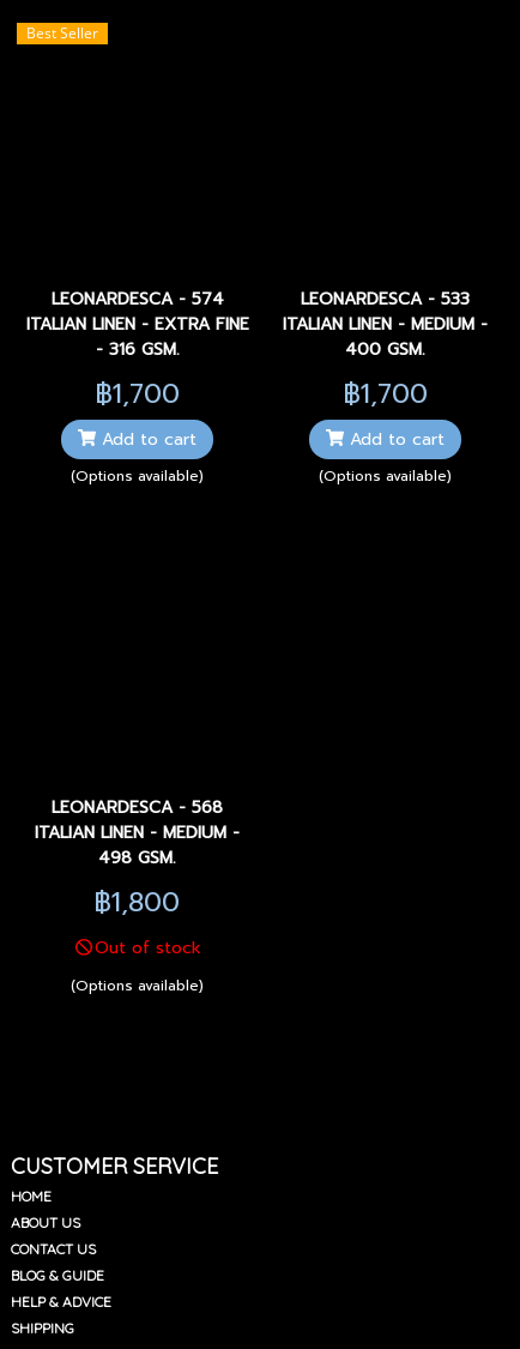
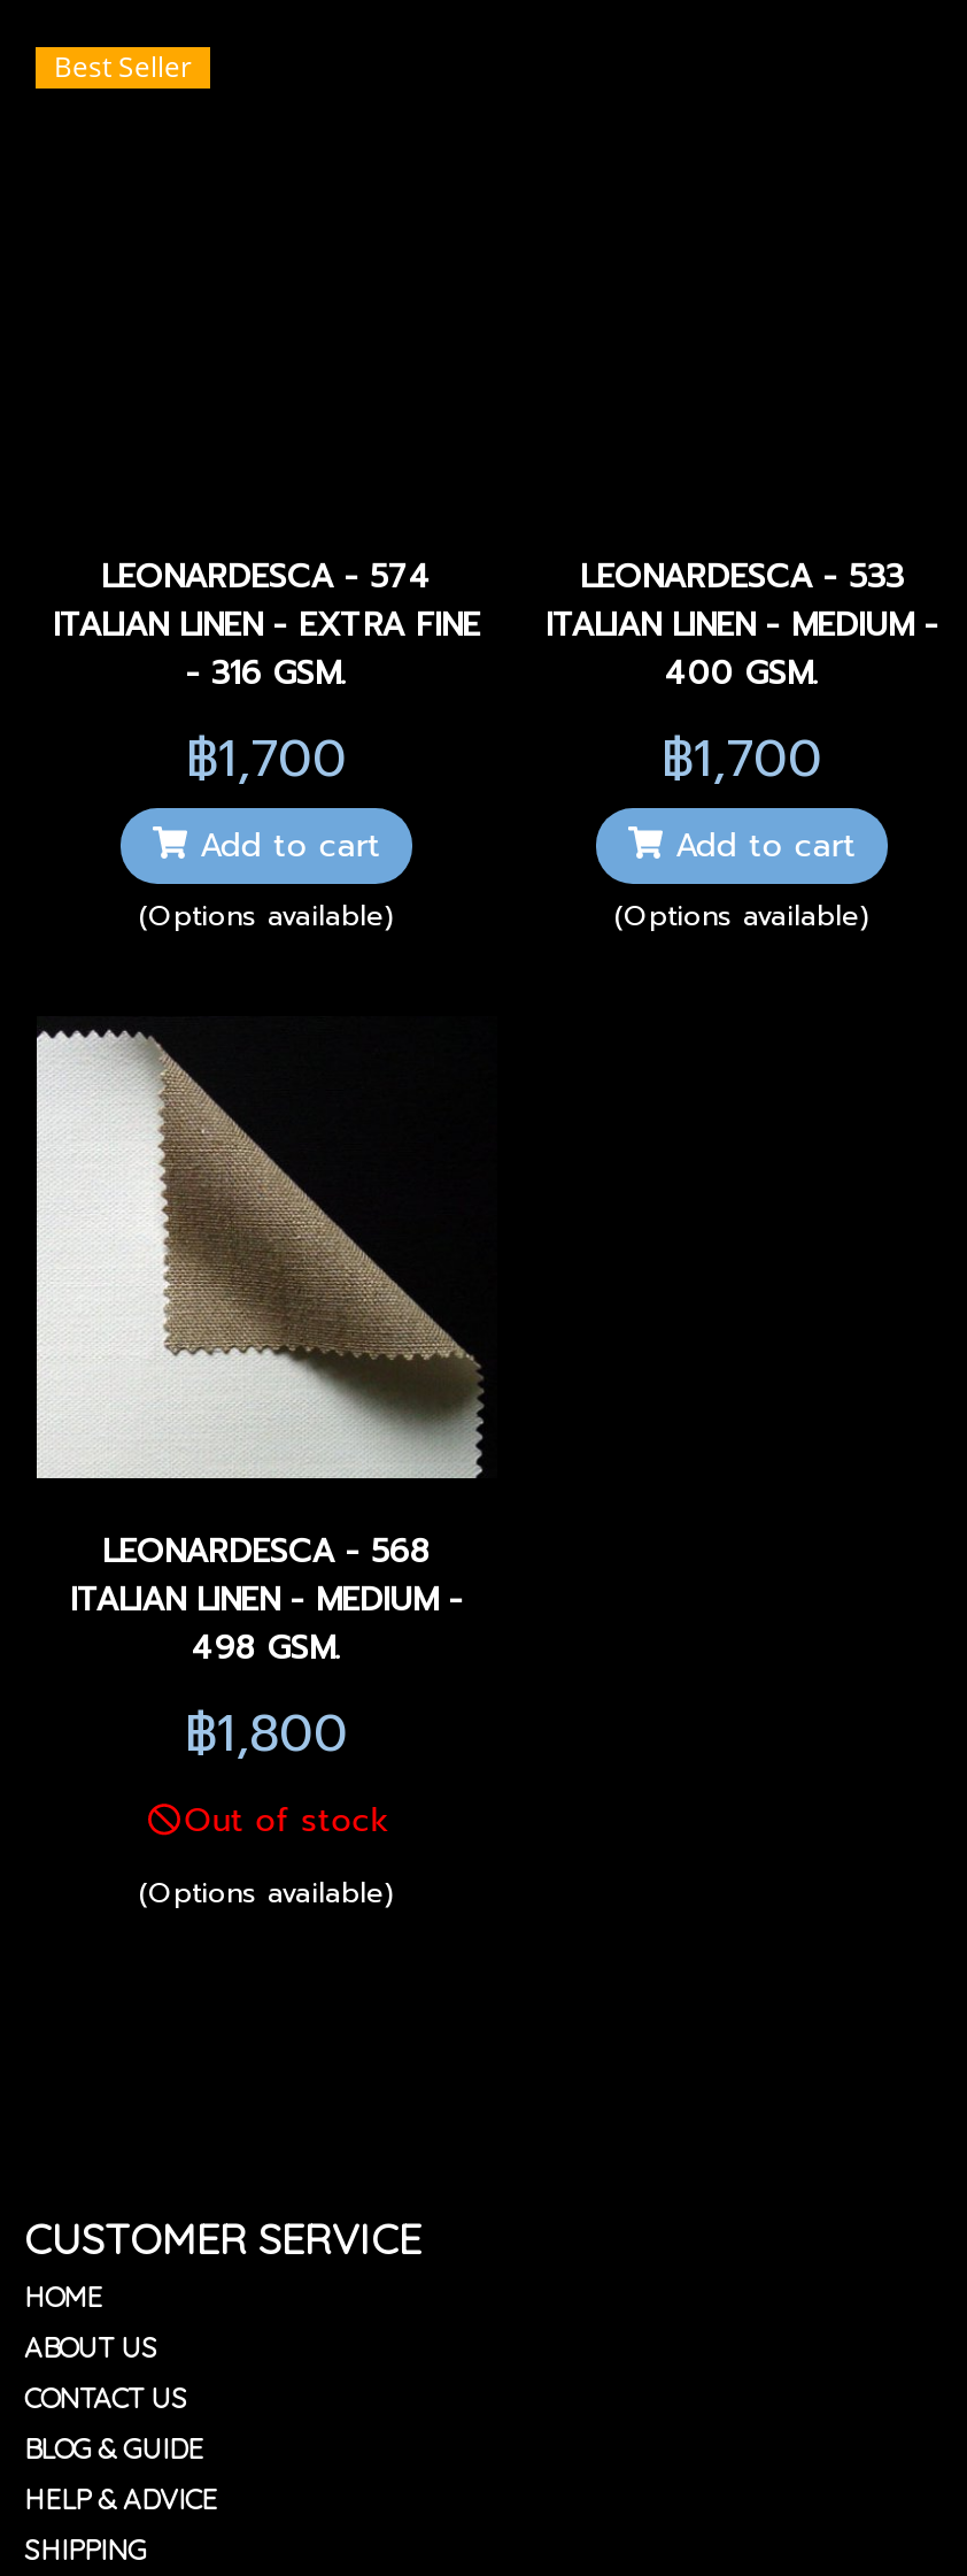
+ [image]
